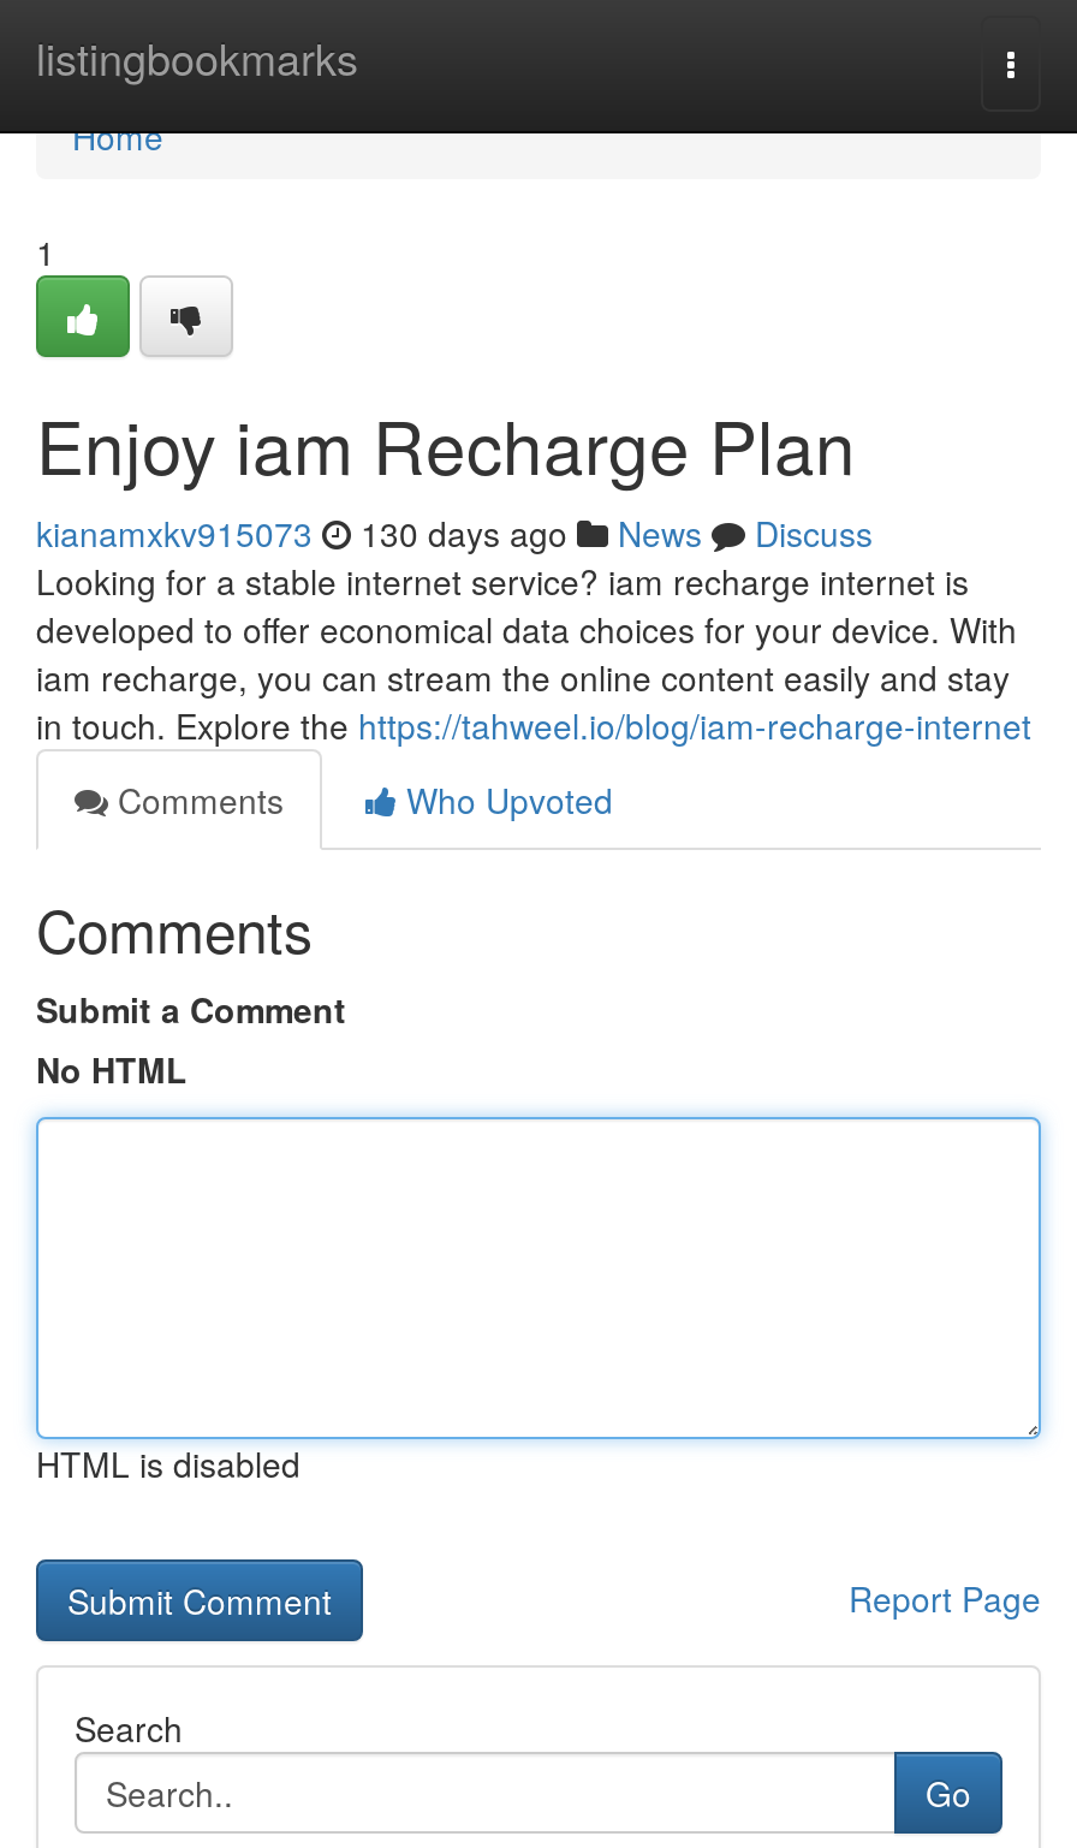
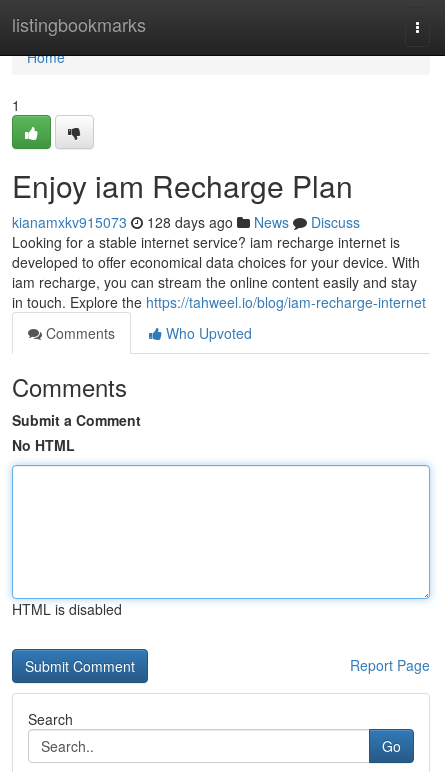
- kianamxkv915073 130 days ago News Discuss
+ kianamxkv915073 128 days ago News Discuss
